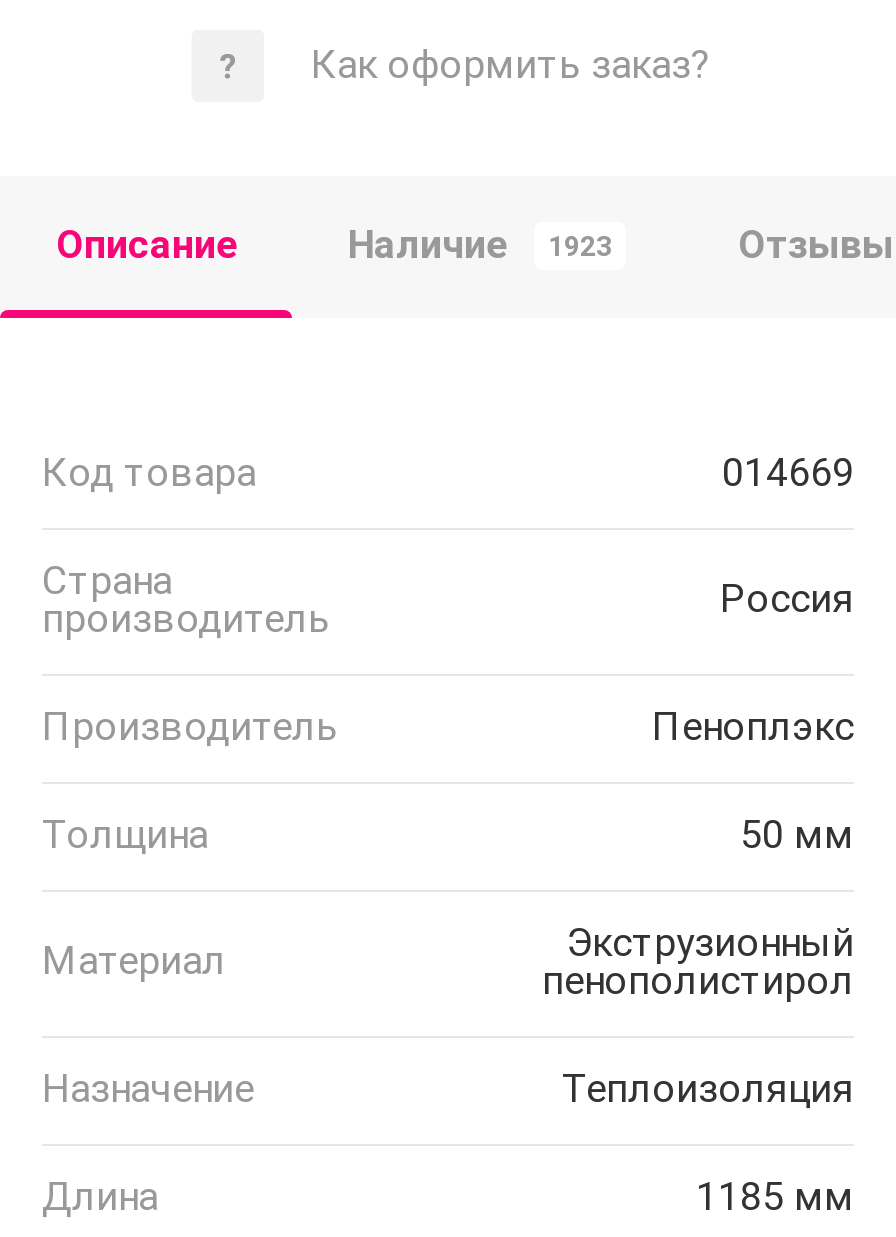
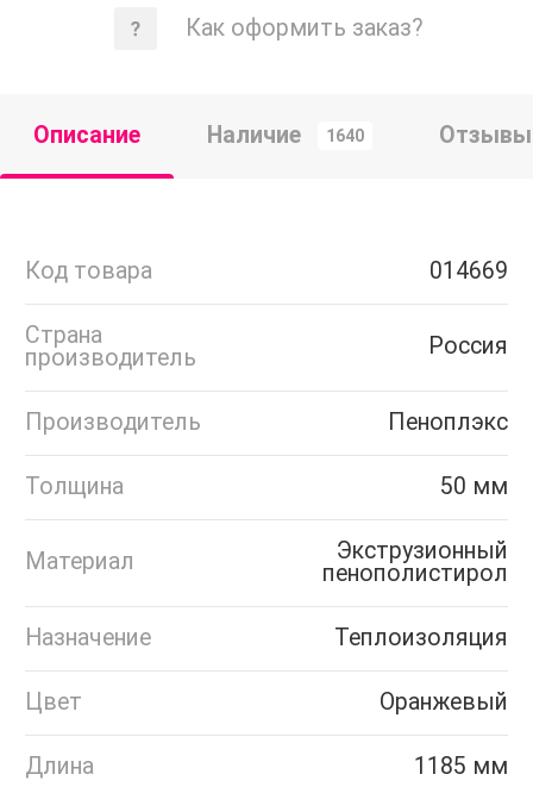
- Наличие 1923
+ Наличие 1640

+ Цвет
+ Оранжевый
